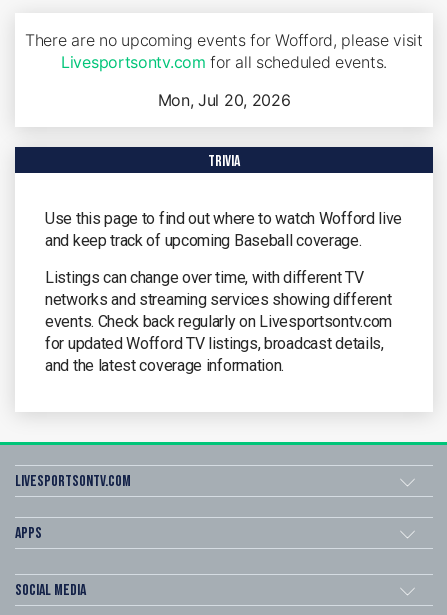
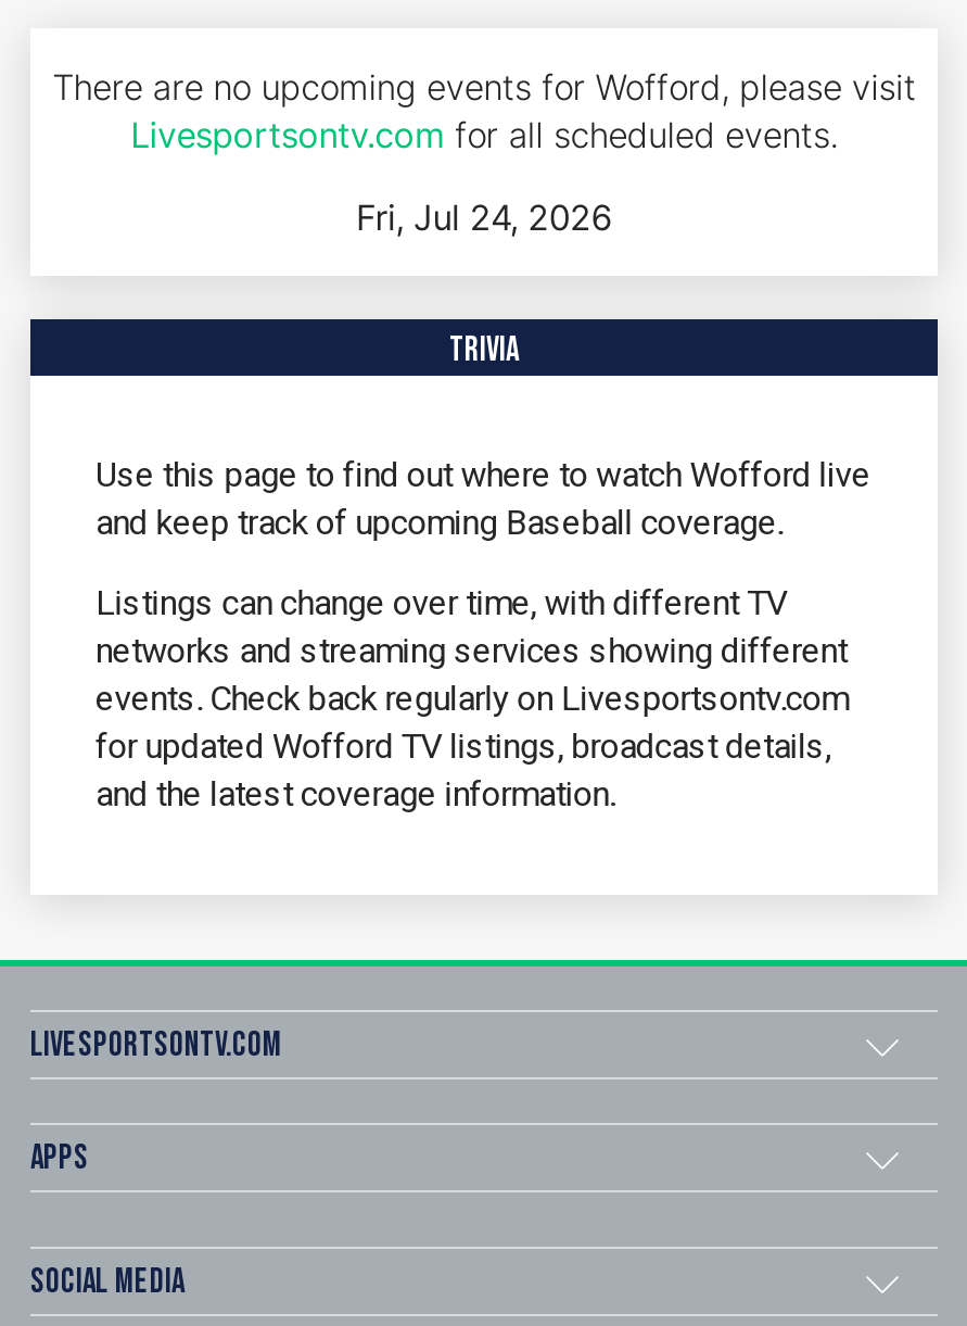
- Mon, Jul 20, 2026
+ Fri, Jul 24, 2026
